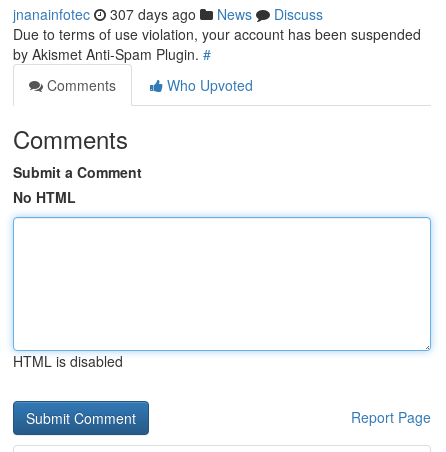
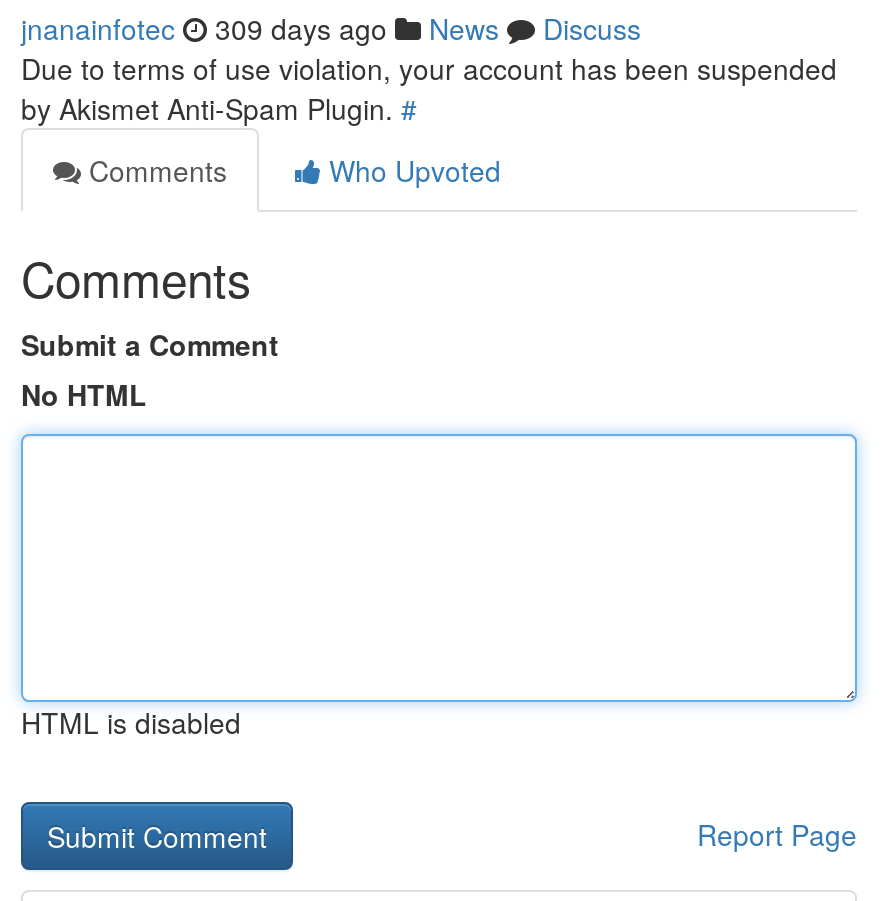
- jnanainfotec 307 days ago News Discuss
+ jnanainfotec 309 days ago News Discuss
